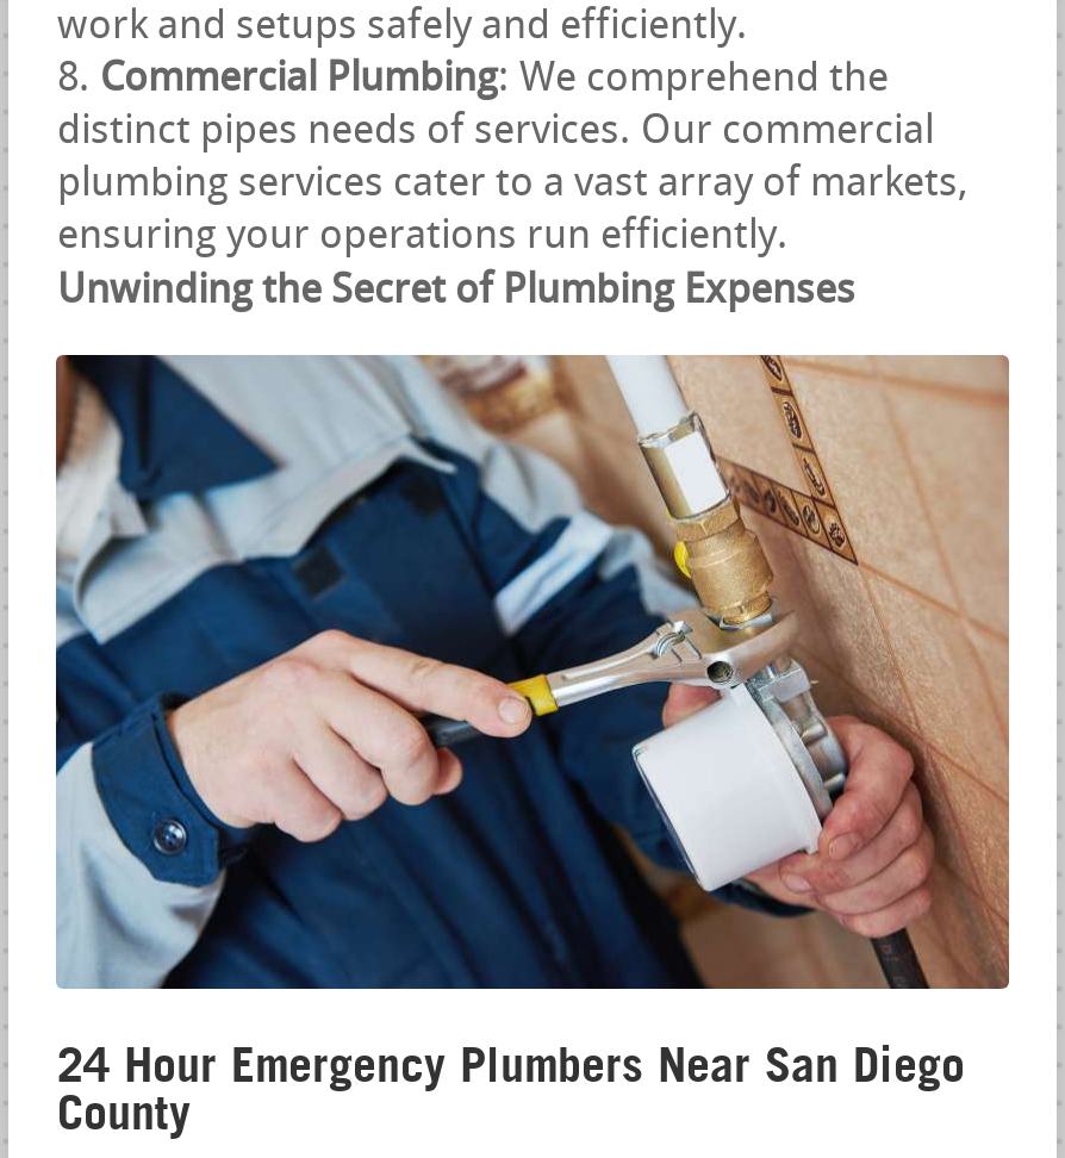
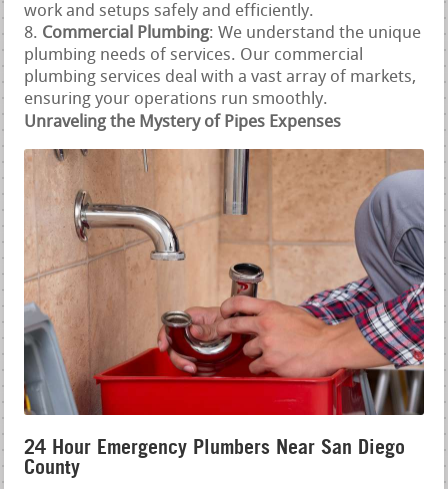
- Commercial Plumbing: We comprehend the
- distinct pipes needs of services. Our commercial
- plumbing services cater to a vast array of markets,
- ensuring your operations run efficiently.
- Unwinding the Secret of Plumbing Expenses
+ Commercial Plumbing: We understand the unique
+ plumbing needs of services. Our commercial
+ plumbing services deal with a vast array of markets,
+ ensuring your operations run smoothly.
+ Unraveling the Mystery of Pipes Expenses

- [image]
+ [image]
